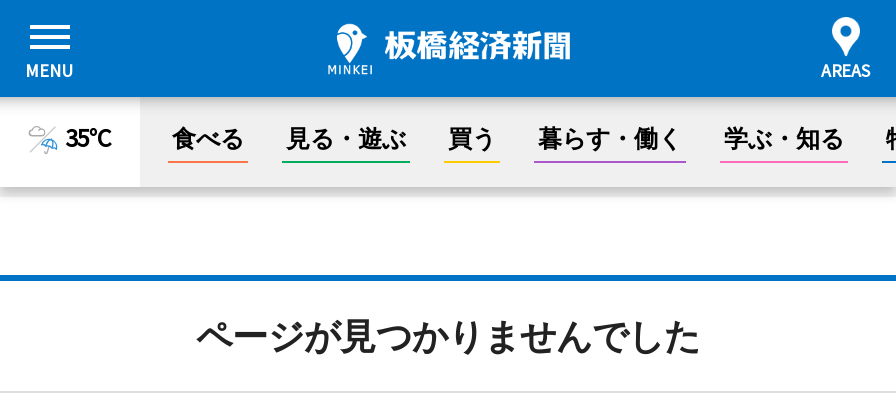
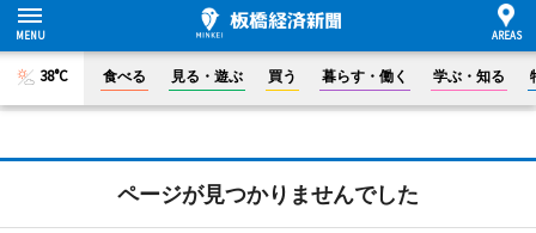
- 35°C
+ 38°C
